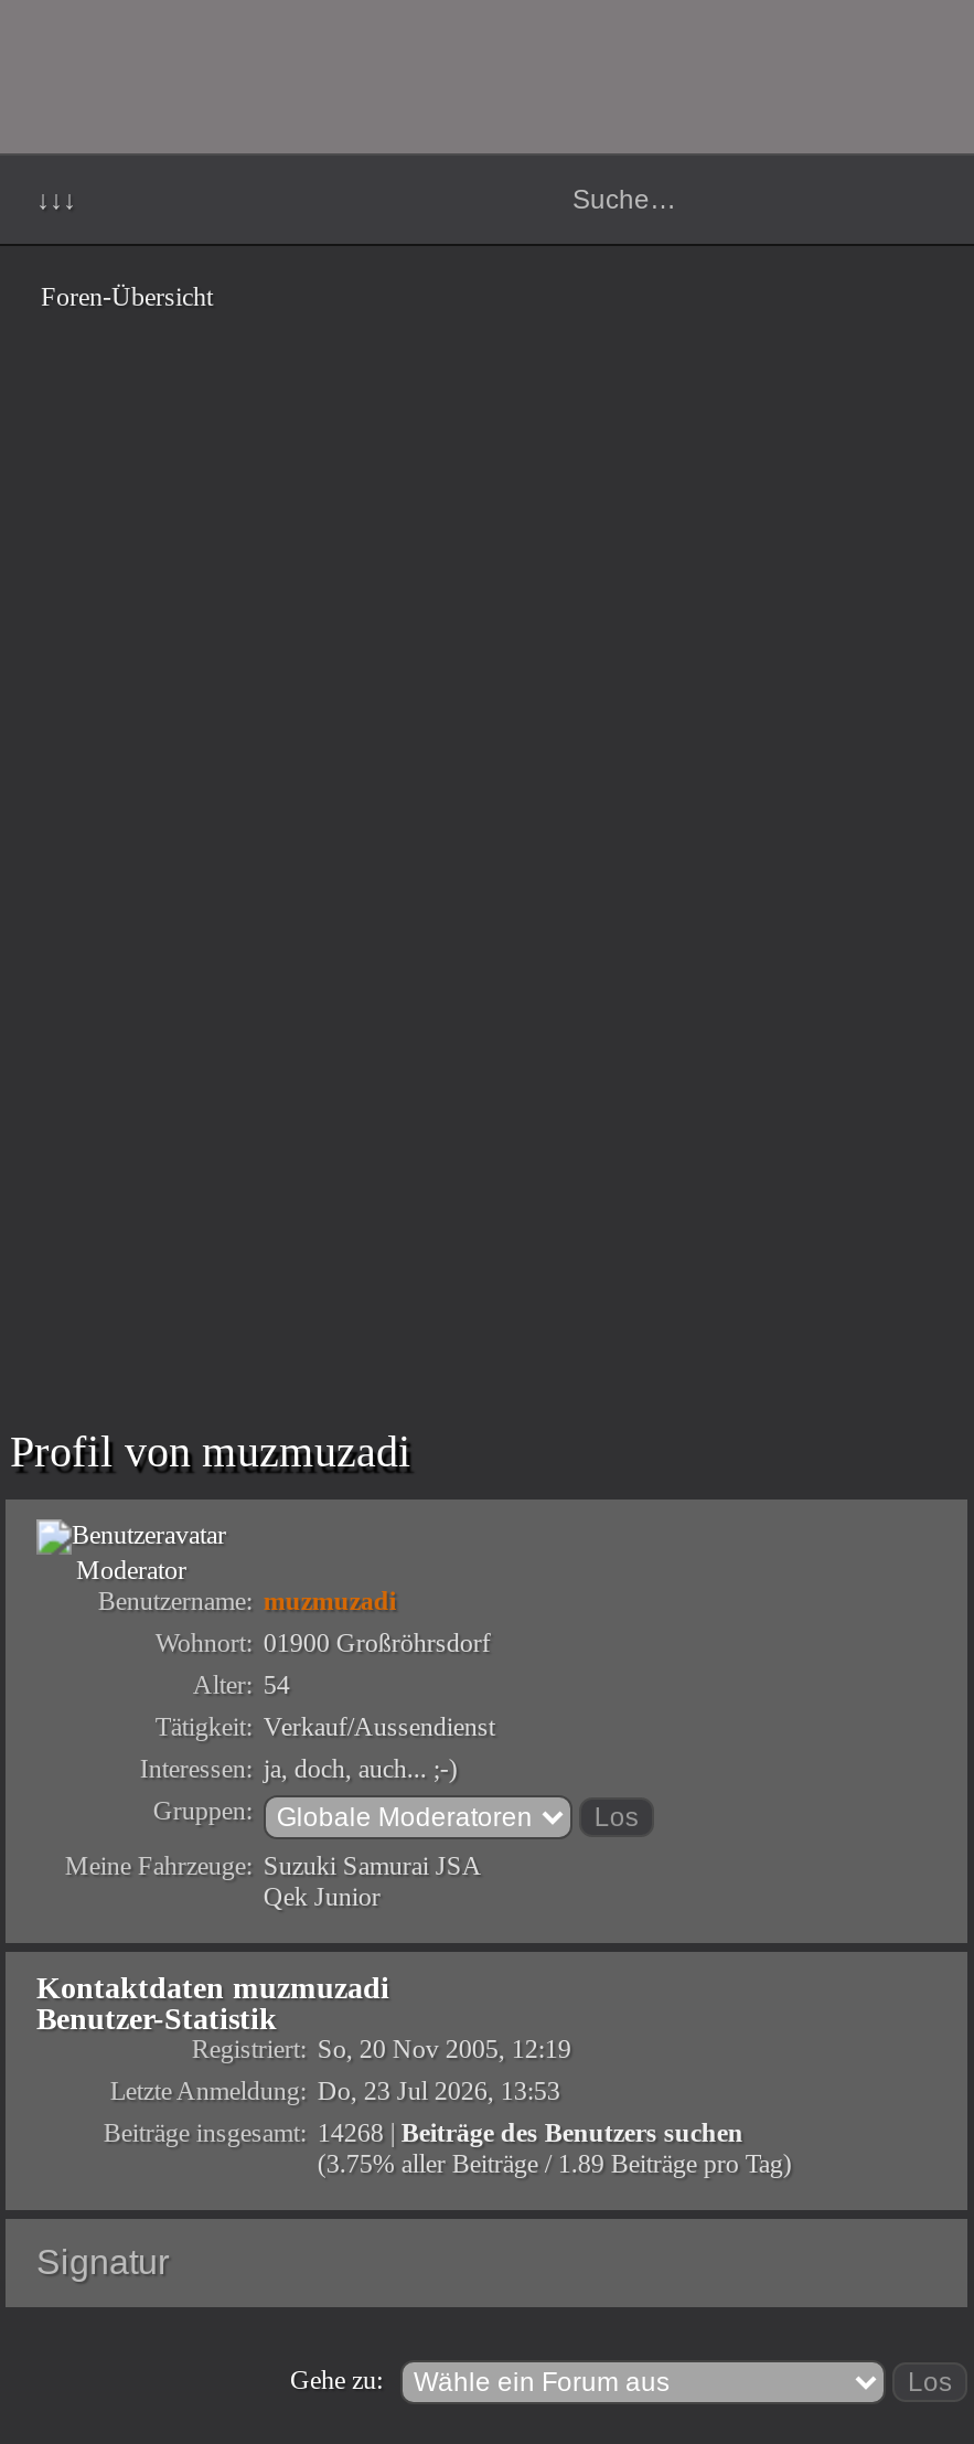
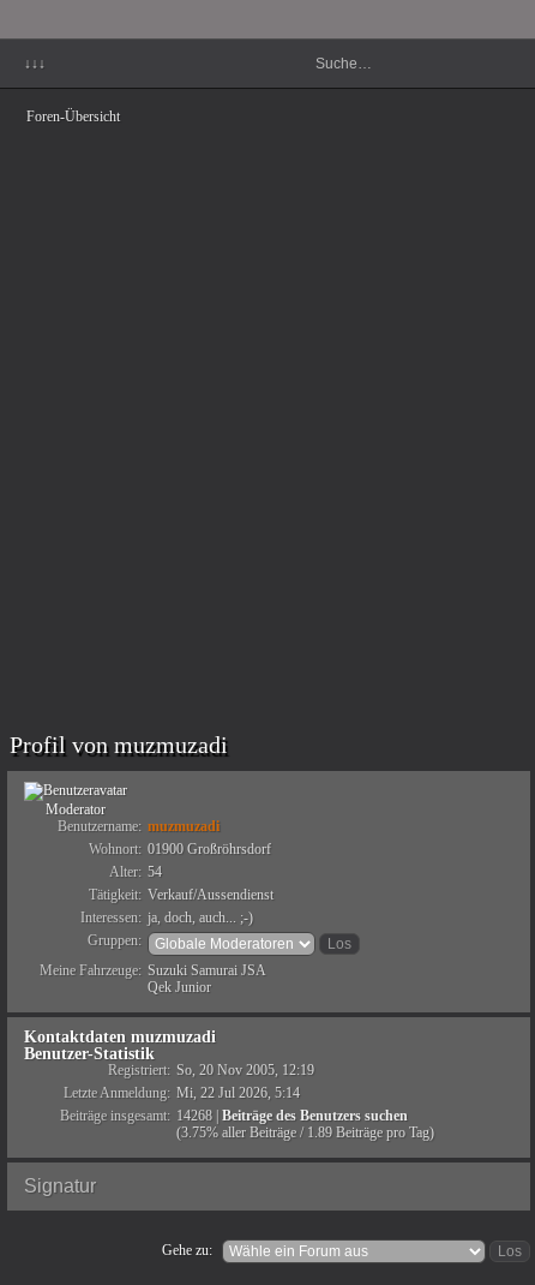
- Letzte Anmeldung: Do, 23 Jul 2026, 13:53
+ Letzte Anmeldung: Mi, 22 Jul 2026, 5:14
